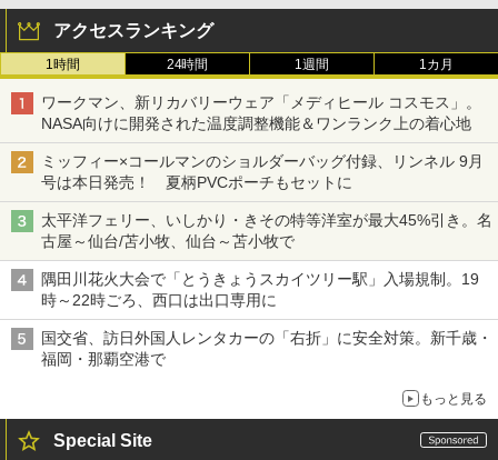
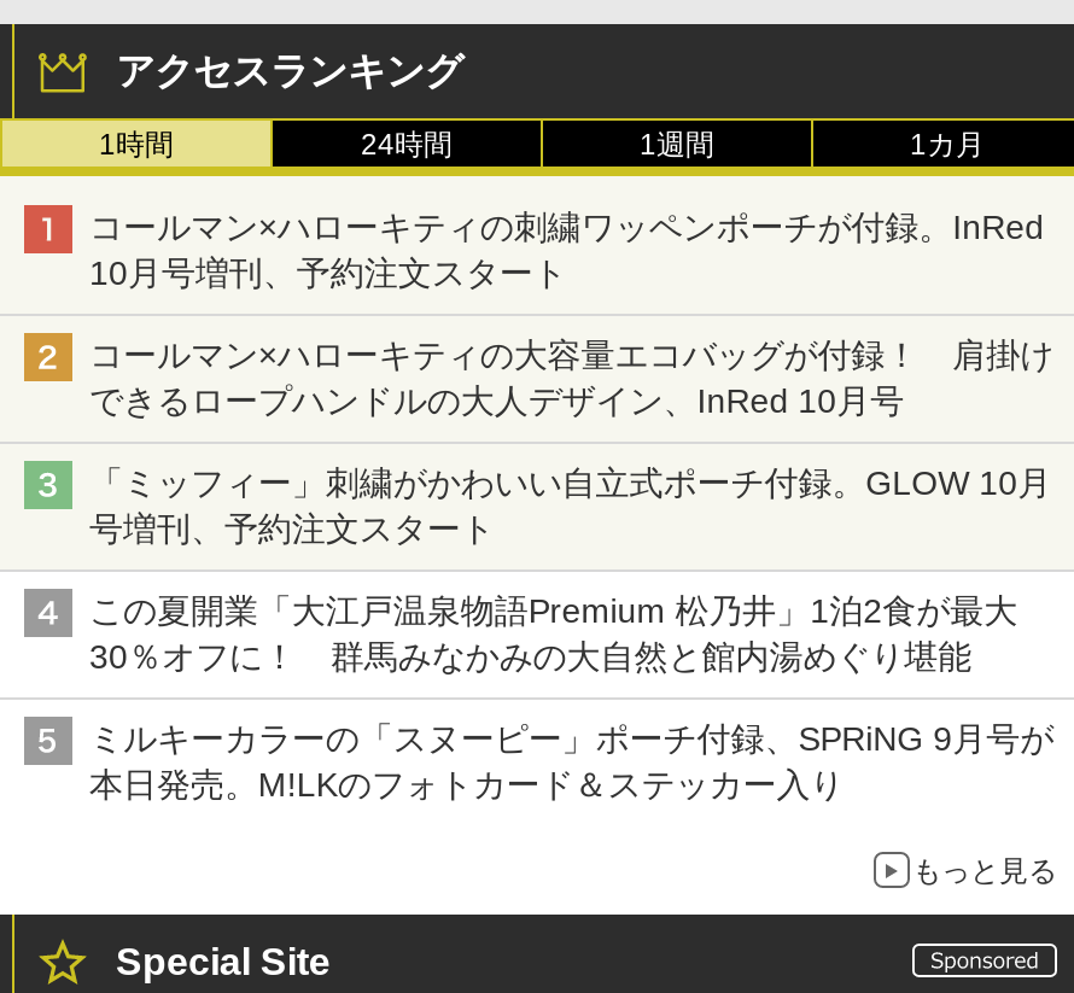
- ワークマン、新リカバリーウェア「メディヒール コスモス」。
- NASA向けに開発された温度調整機能＆ワンランク上の着心地
+ コールマン×ハローキティの刺繍ワッペンポーチが付録。InRed
+ 10月号増刊、予約注文スタート

- ミッフィー×コールマンのショルダーバッグ付録、リンネル 9月
- 号は本日発売！ 夏柄PVCポーチもセットに
+ コールマン×ハローキティの大容量エコバッグが付録！ 肩掛け
+ できるロープハンドルの大人デザイン、InRed 10月号

- 太平洋フェリー、いしかり・きその特等洋室が最大45%引き。名
- 古屋～仙台/苫小牧、仙台～苫小牧で
+ 「ミッフィー」刺繍がかわいい自立式ポーチ付録。GLOW 10月
+ 号増刊、予約注文スタート

- 隅田川花火大会で「とうきょうスカイツリー駅」入場規制。19
- 時～22時ごろ、西口は出口専用に
+ この夏開業「大江戸温泉物語Premium 松乃井」1泊2食が最大
+ 30％オフに！ 群馬みなかみの大自然と館内湯めぐり堪能

- 国交省、訪日外国人レンタカーの「右折」に安全対策。新千歳・
- 福岡・那覇空港で
+ ミルキーカラーの「スヌーピー」ポーチ付録、SPRiNG 9月号が
+ 本日発売。M!LKのフォトカード＆ステッカー入り
